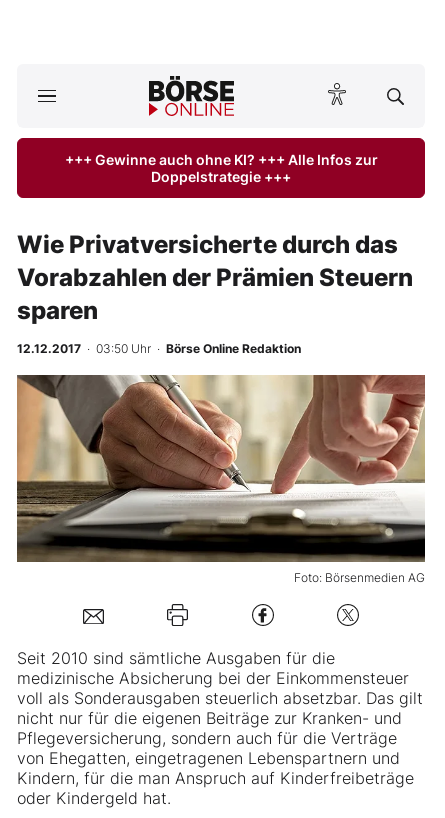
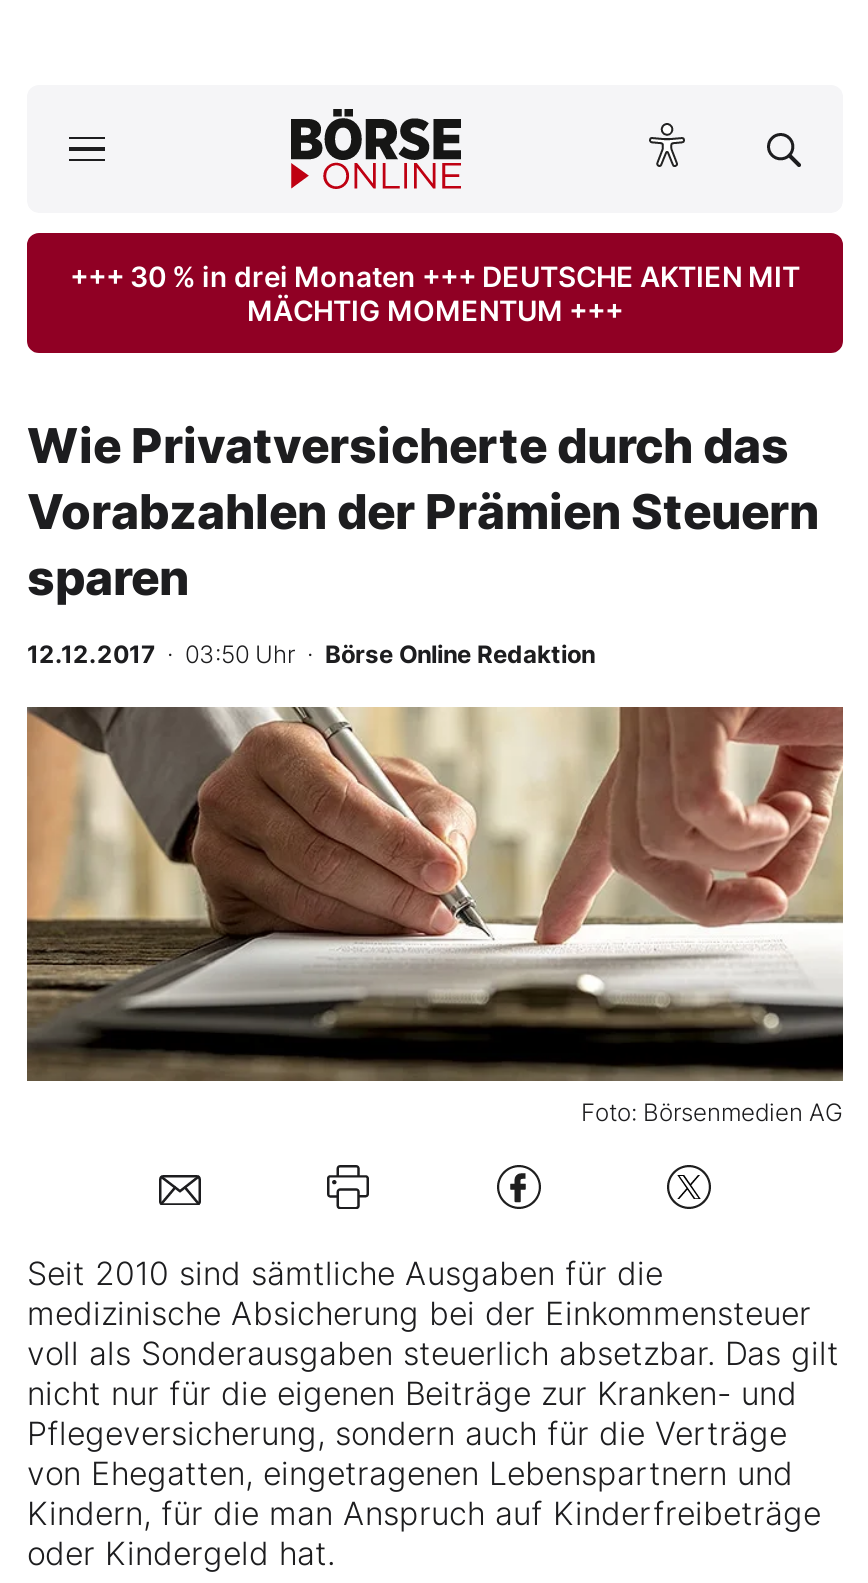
- +++ Gewinne auch ohne KI? +++ Alle Infos zur
- Doppelstrategie +++
+ +++ 30 % in drei Monaten +++ DEUTSCHE AKTIEN MIT
+ MÄCHTIG MOMENTUM +++
